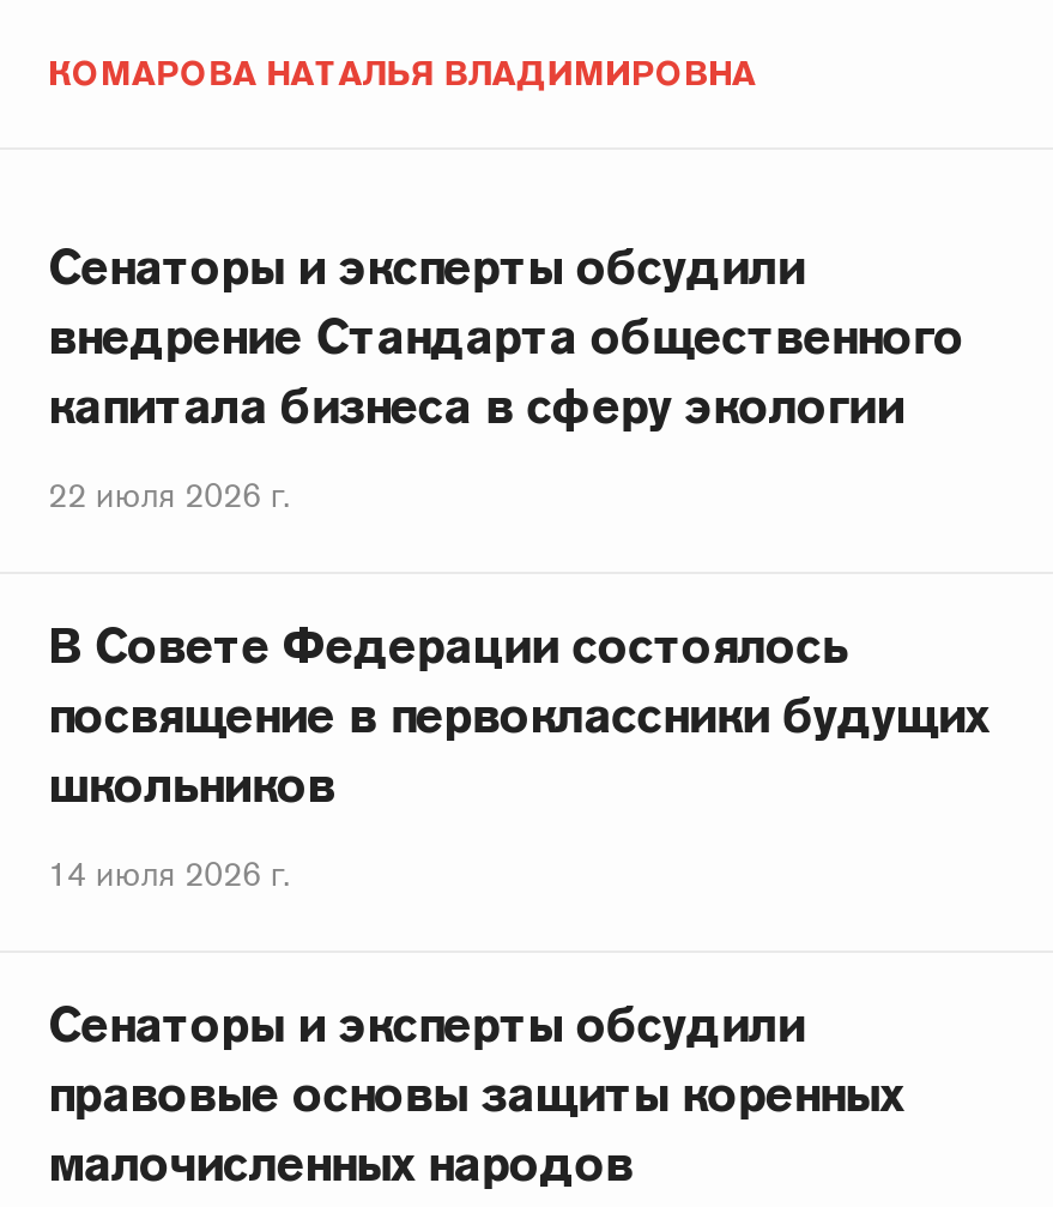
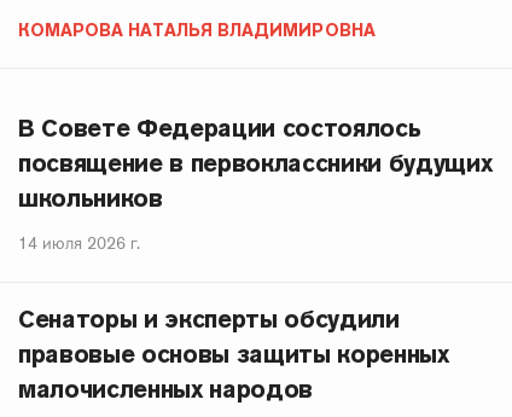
- Сенаторы и эксперты обсудили
- внедрение Стандарта общественного
- капитала бизнеса в сферу экологии
- 22 июля 2026 г.
